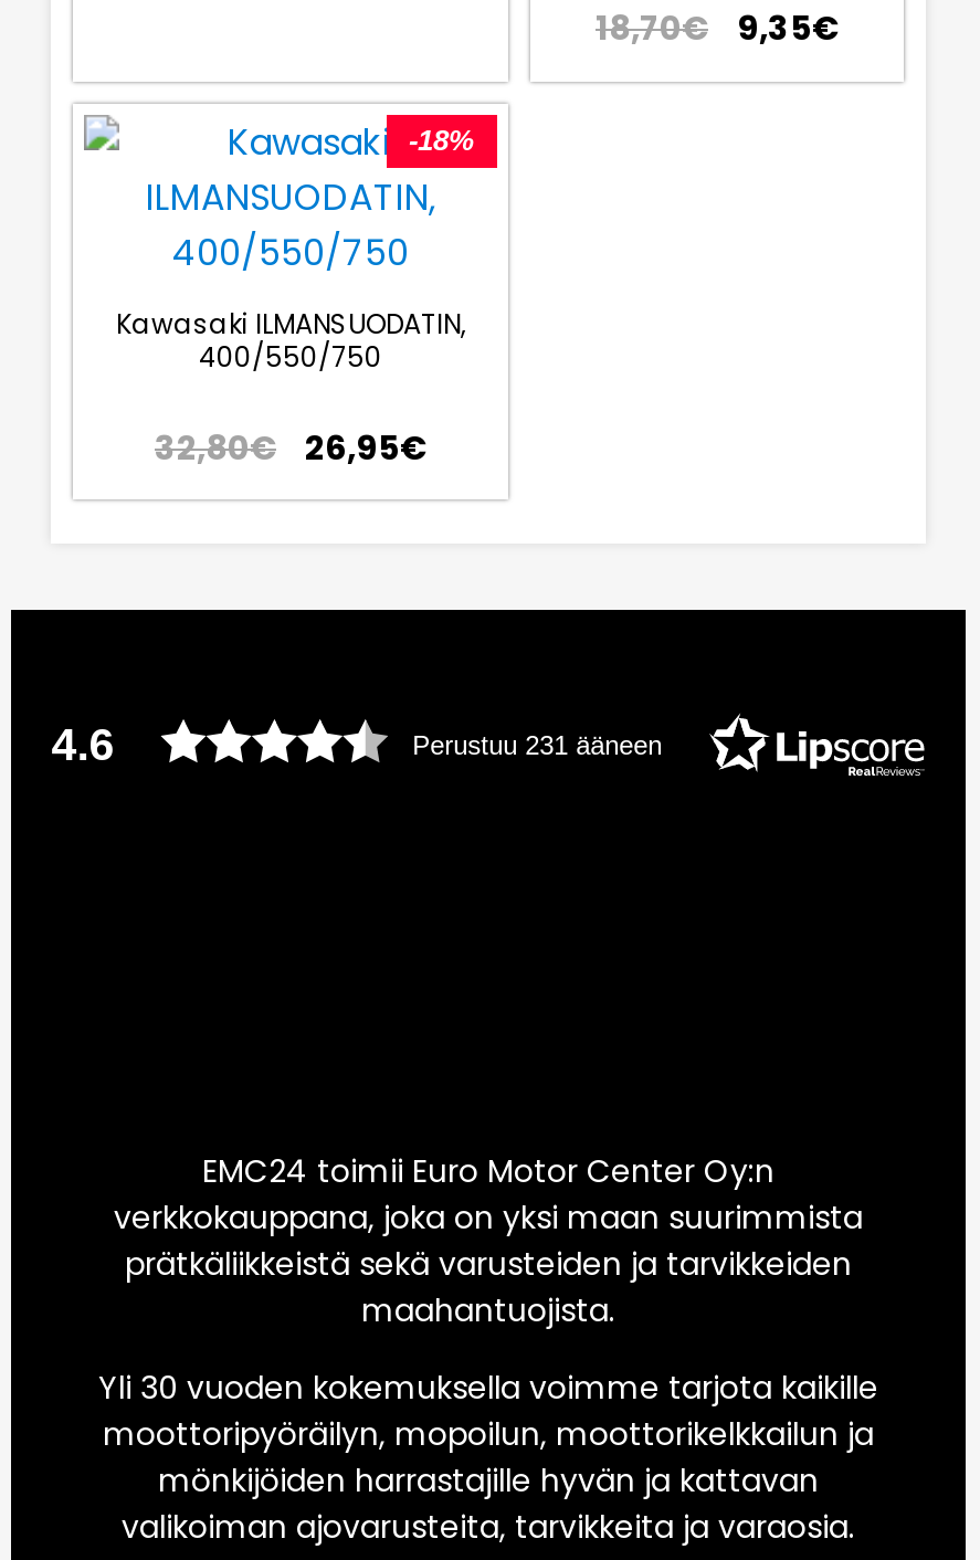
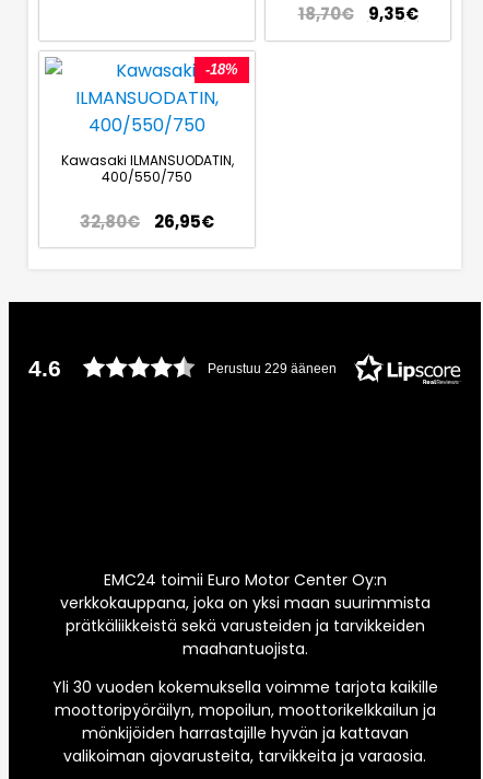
- Perustuu 231 ääneen
+ Perustuu 229 ääneen
